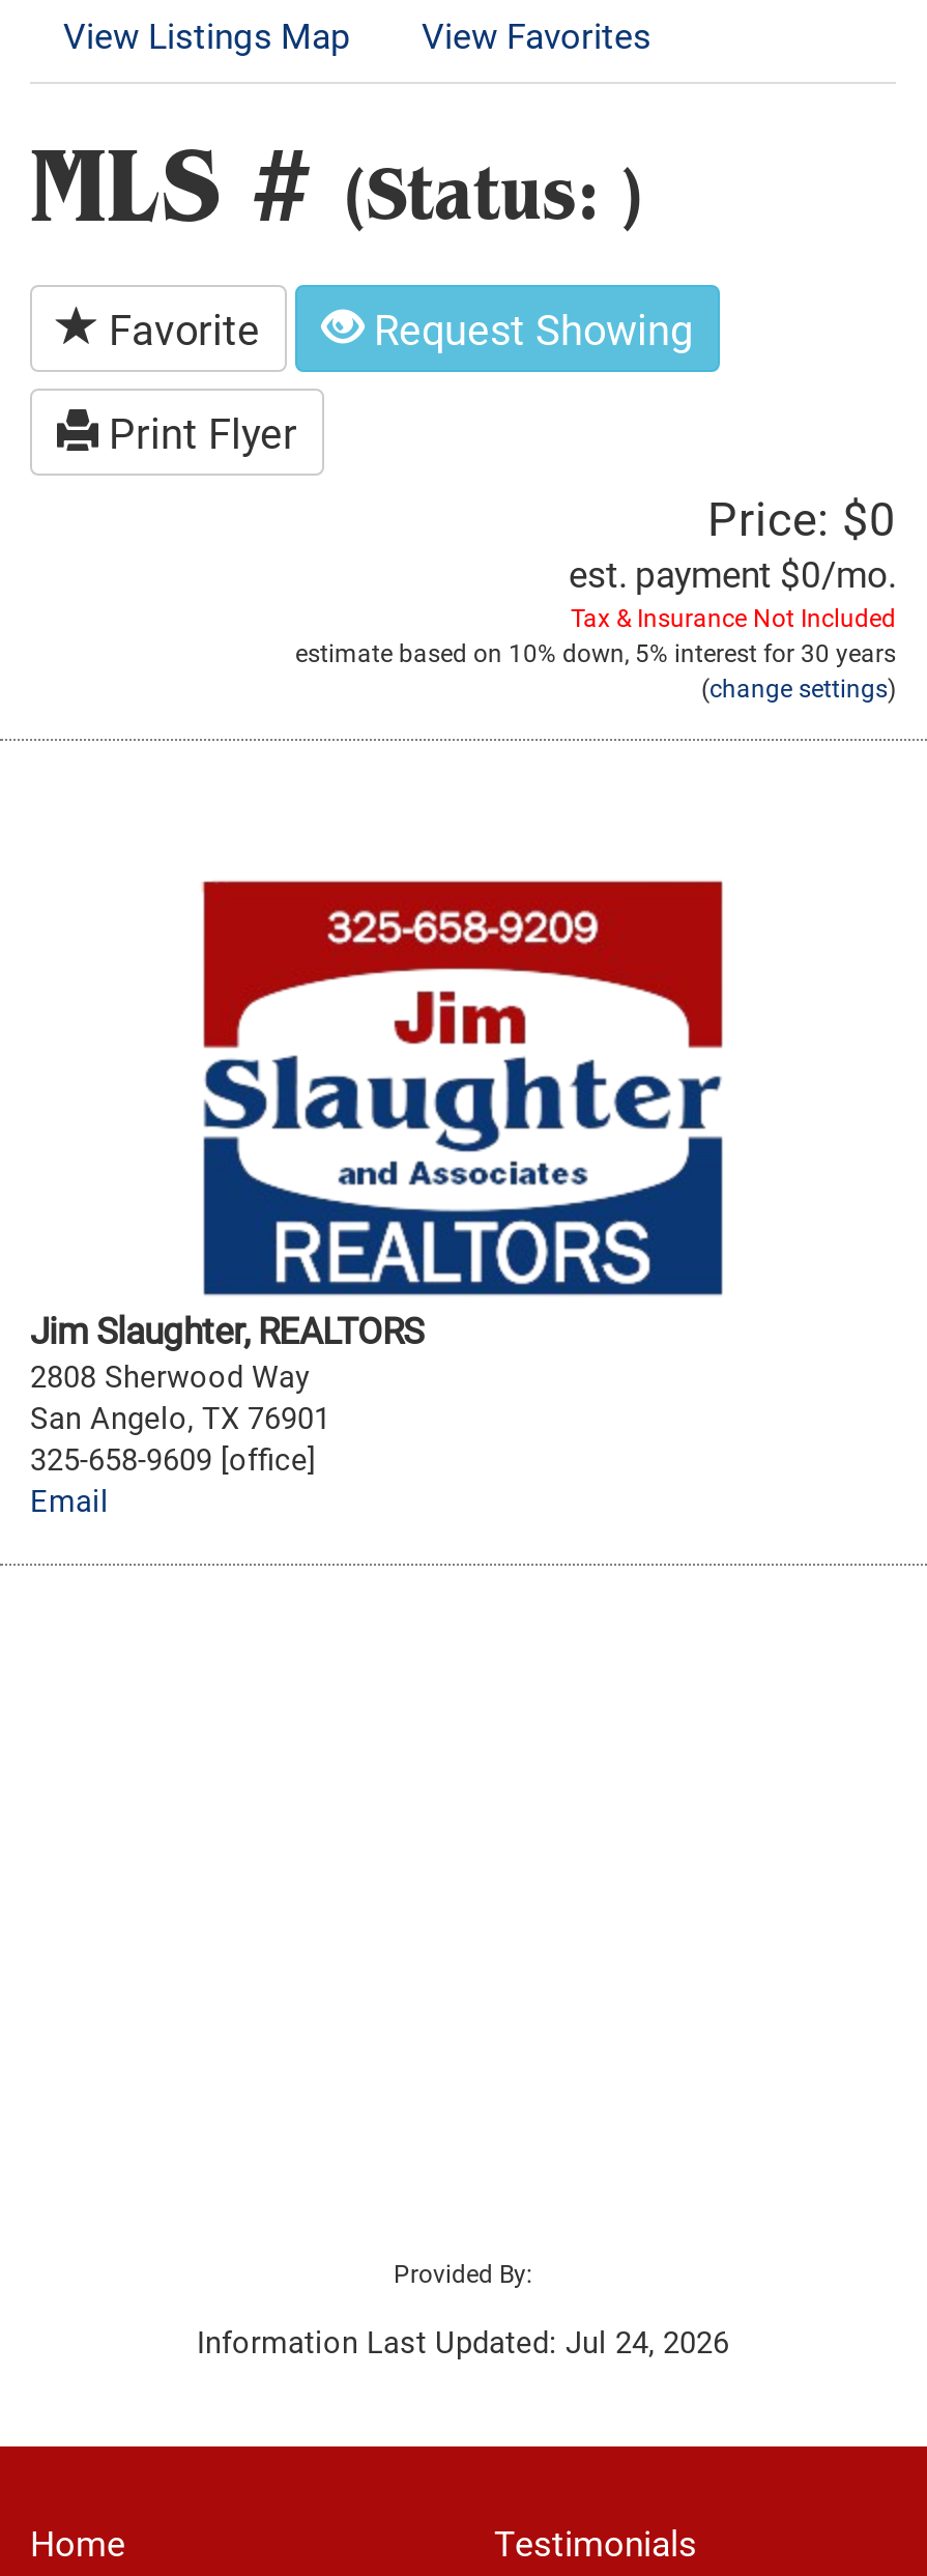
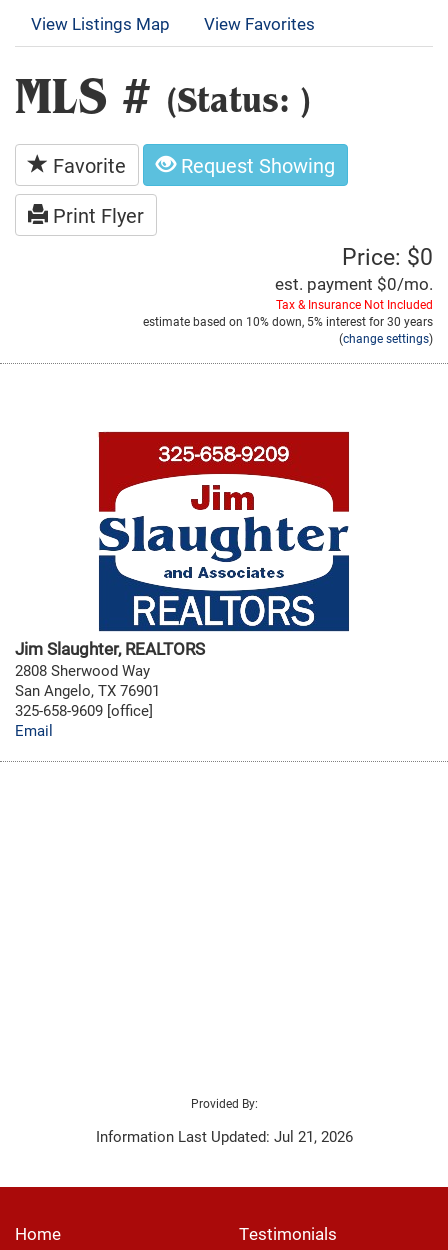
- Information Last Updated: Jul 24, 2026
+ Information Last Updated: Jul 21, 2026
